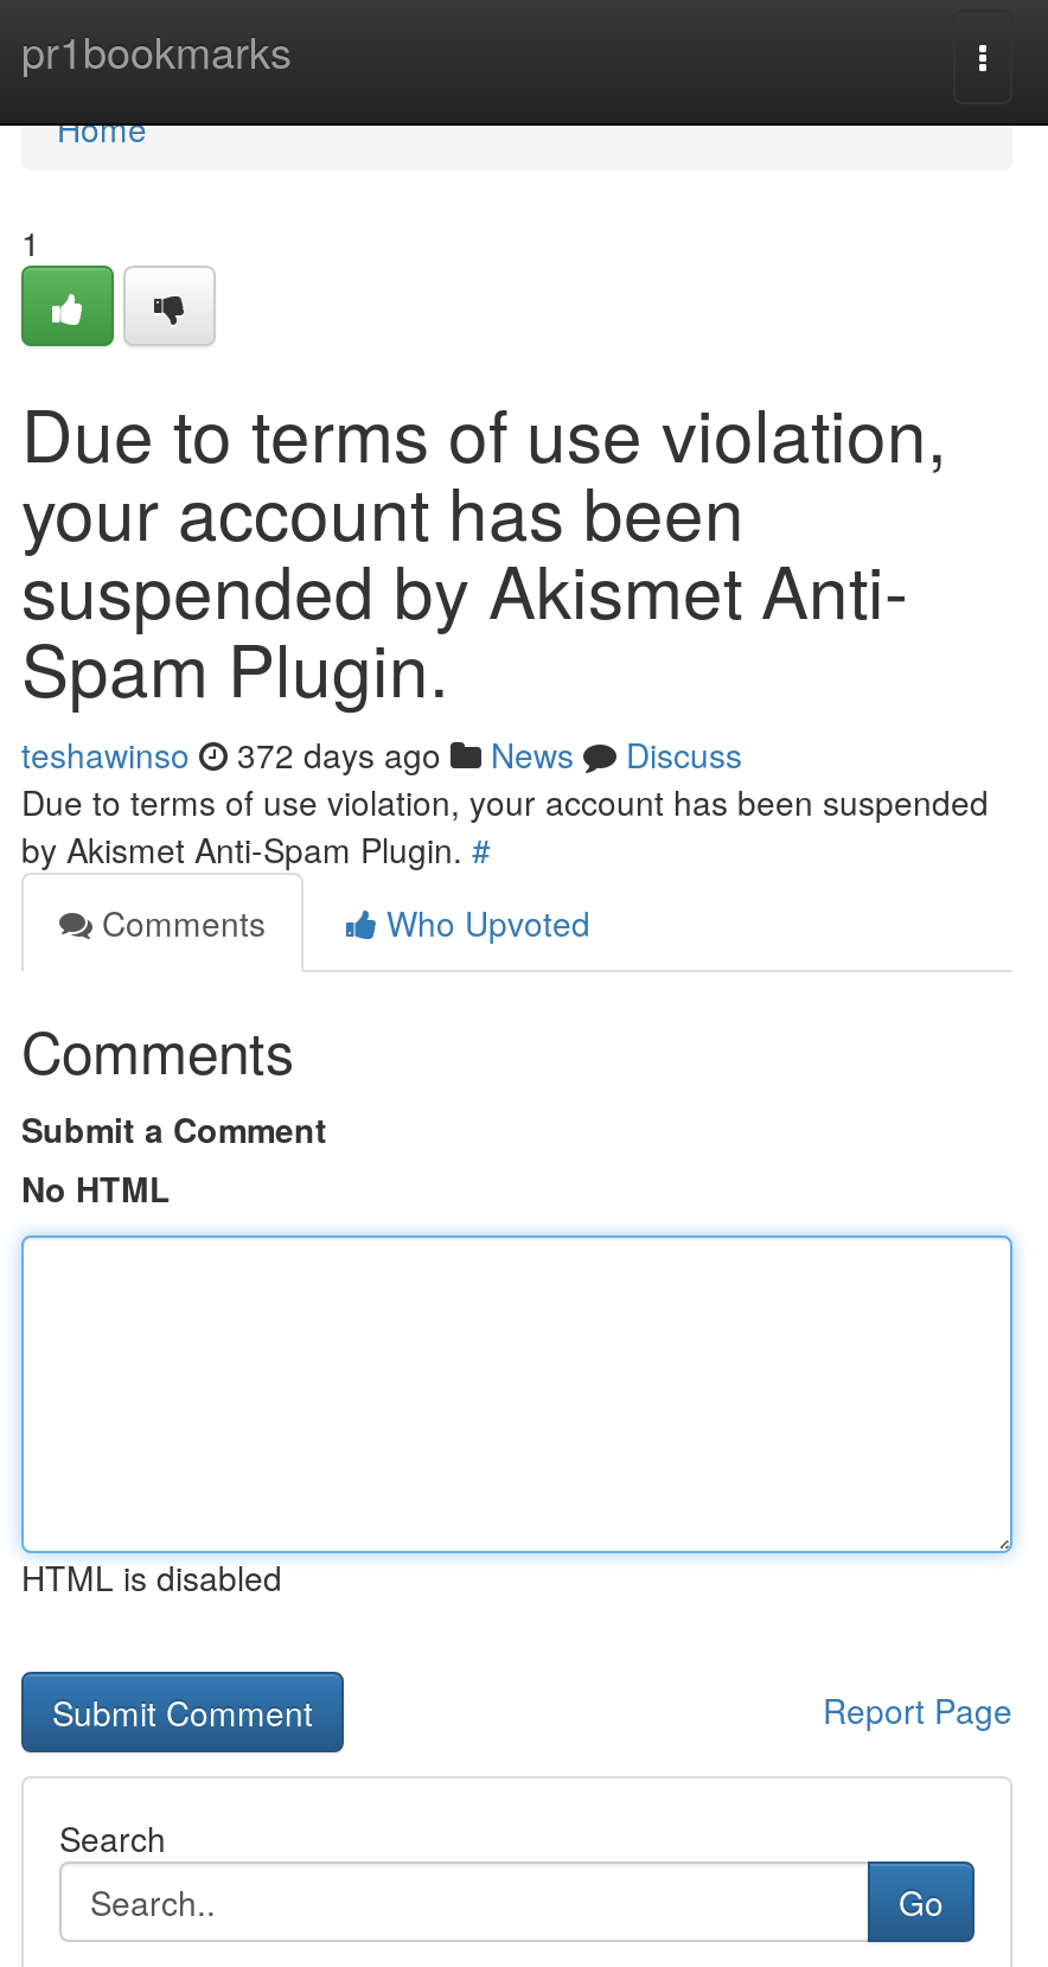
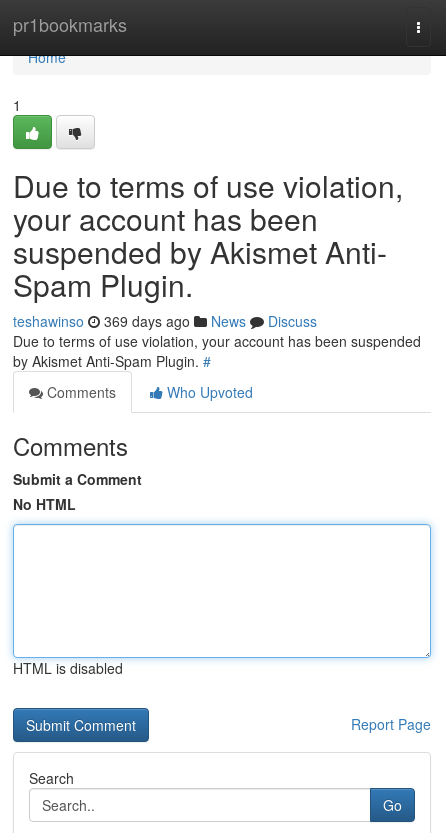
- teshawinso 372 days ago News Discuss
+ teshawinso 369 days ago News Discuss
